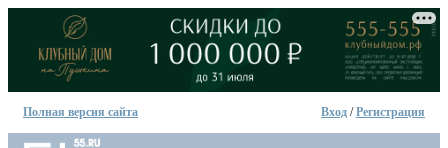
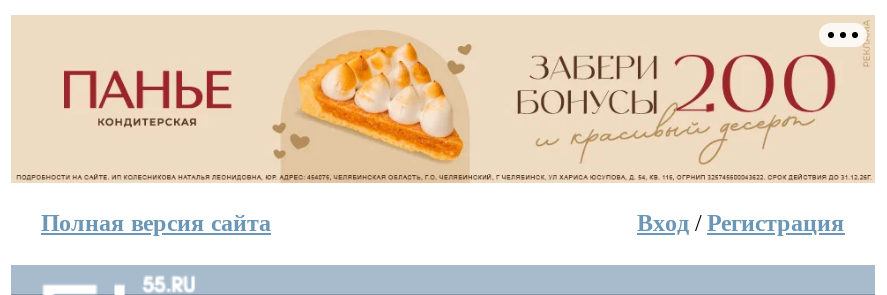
- [image]
+ [image]
